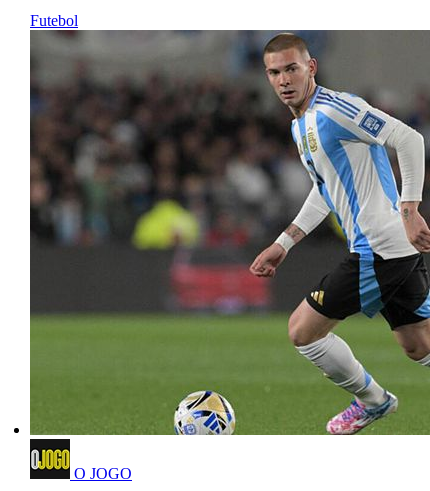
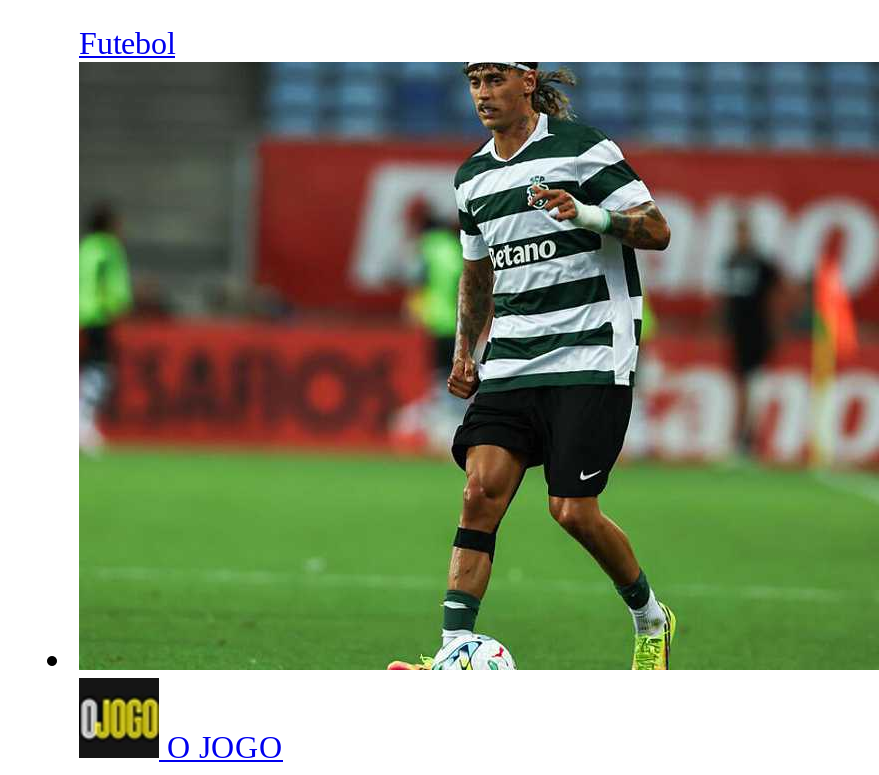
- [image]
+ [image]
